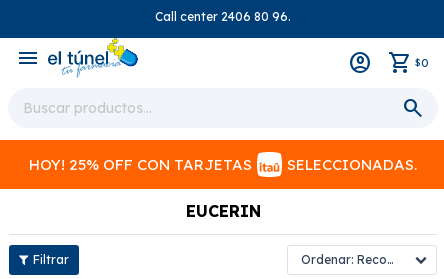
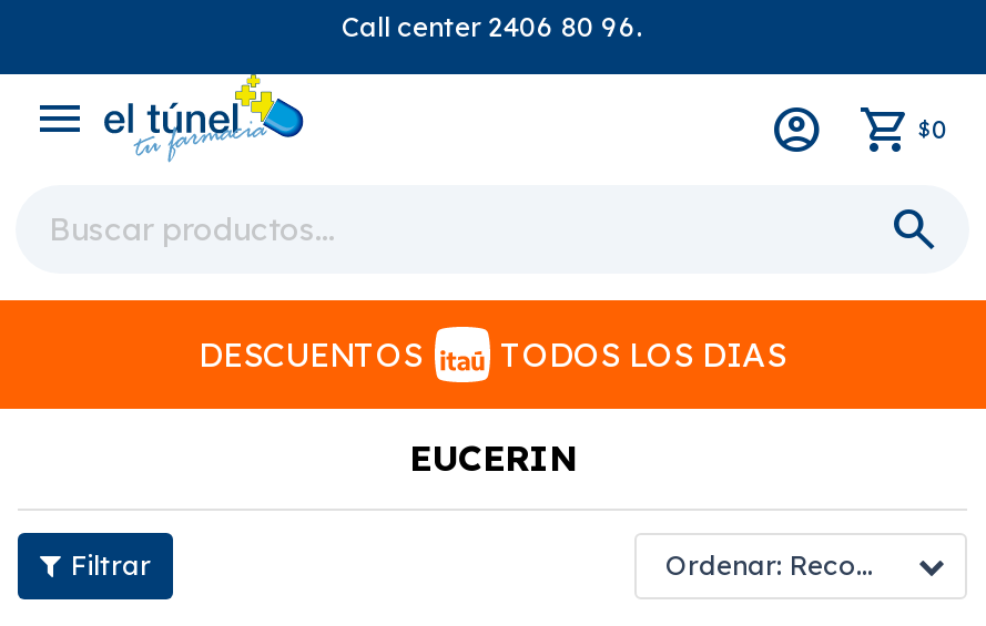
- HOY! 25% OFF CON TARJETAS
- SELECCIONADAS.
+ DESCUENTOS
+ TODOS LOS DIAS
